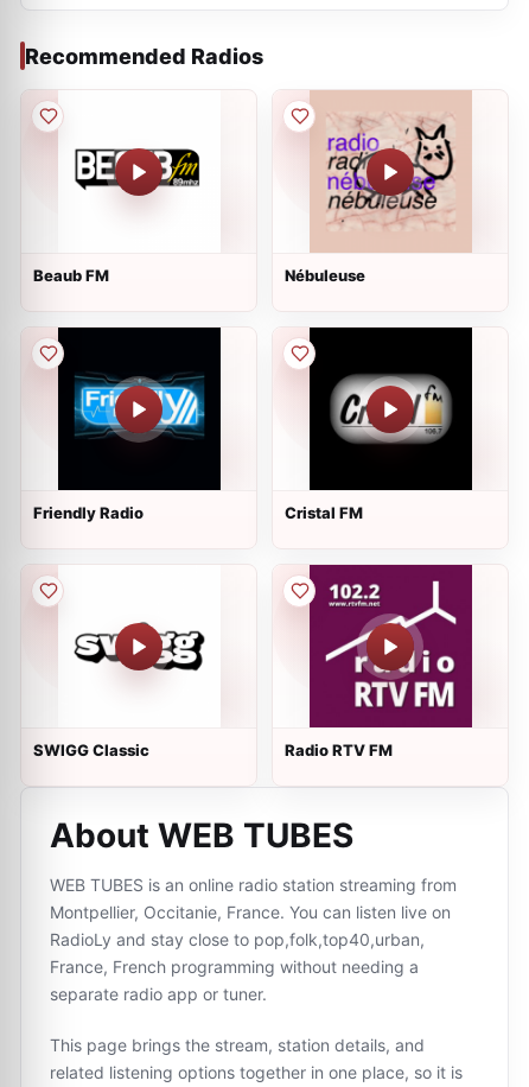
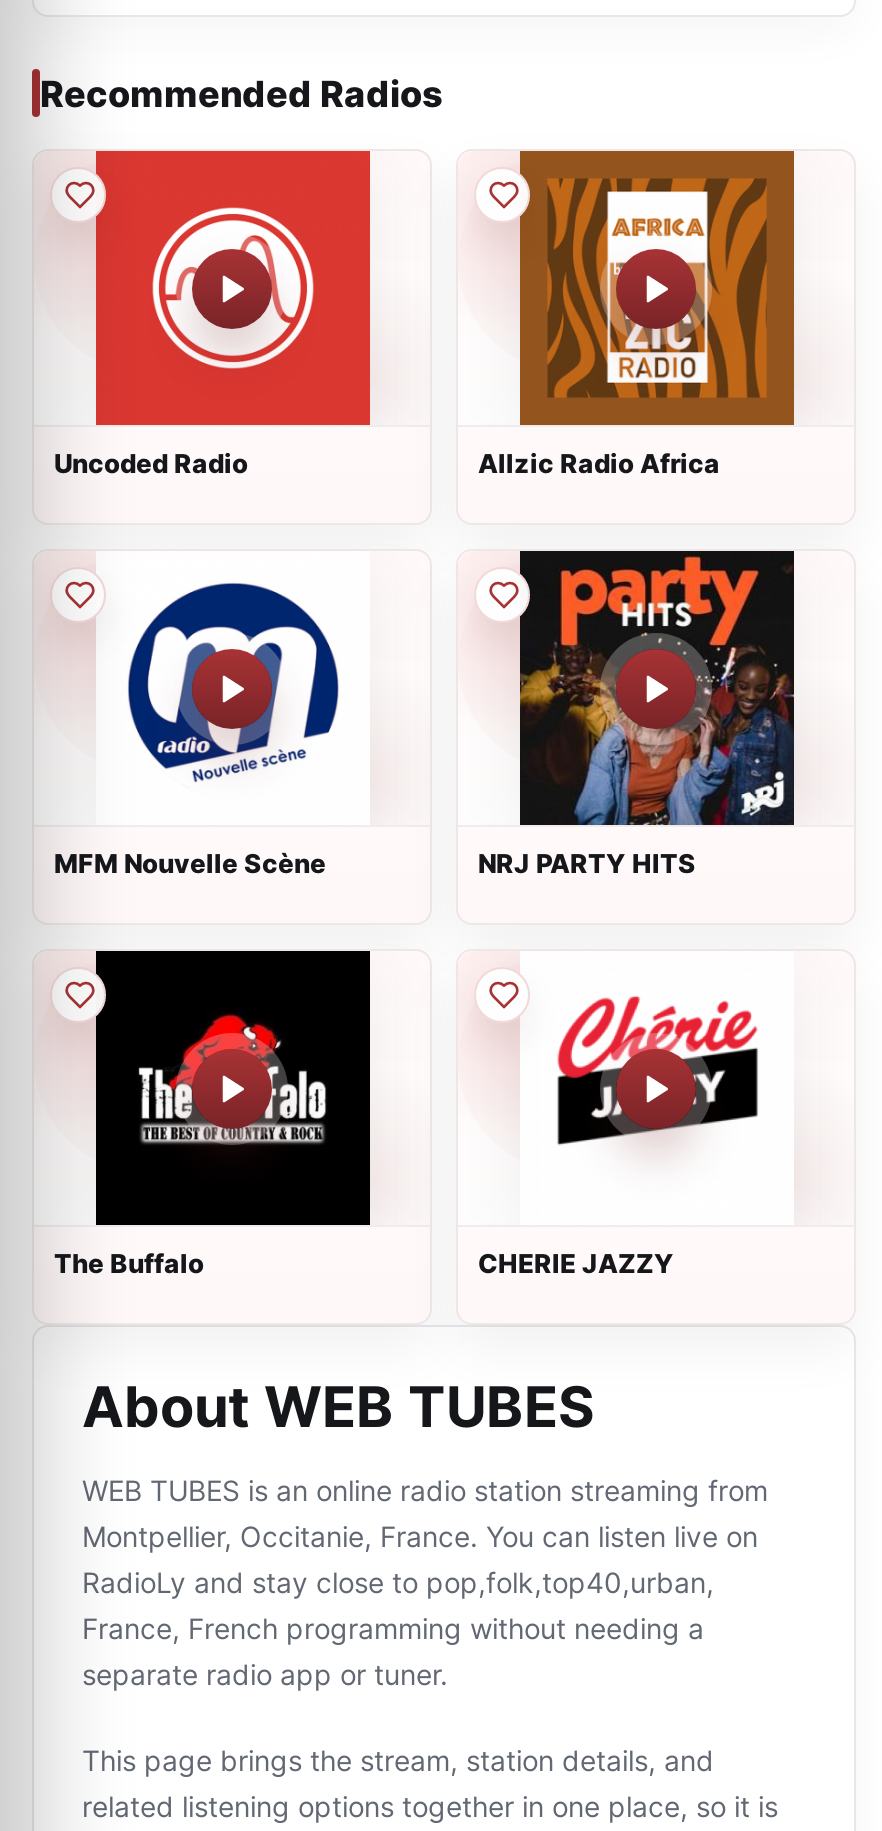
- [image]
- Beaub FM
- Nébuleuse
+ [image]
+ Uncoded Radio
+ Allzic Radio Africa

- [image]
+ [image]

- [image]
- Friendly Radio
- Cristal FM
+ [image]
+ MFM Nouvelle Scène
+ NRJ PARTY HITS

- [image]
+ [image]

- [image]
- SWIGG Classic
- Radio RTV FM
+ [image]
+ The Buffalo
+ CHERIE JAZZY

- [image]
+ [image]
